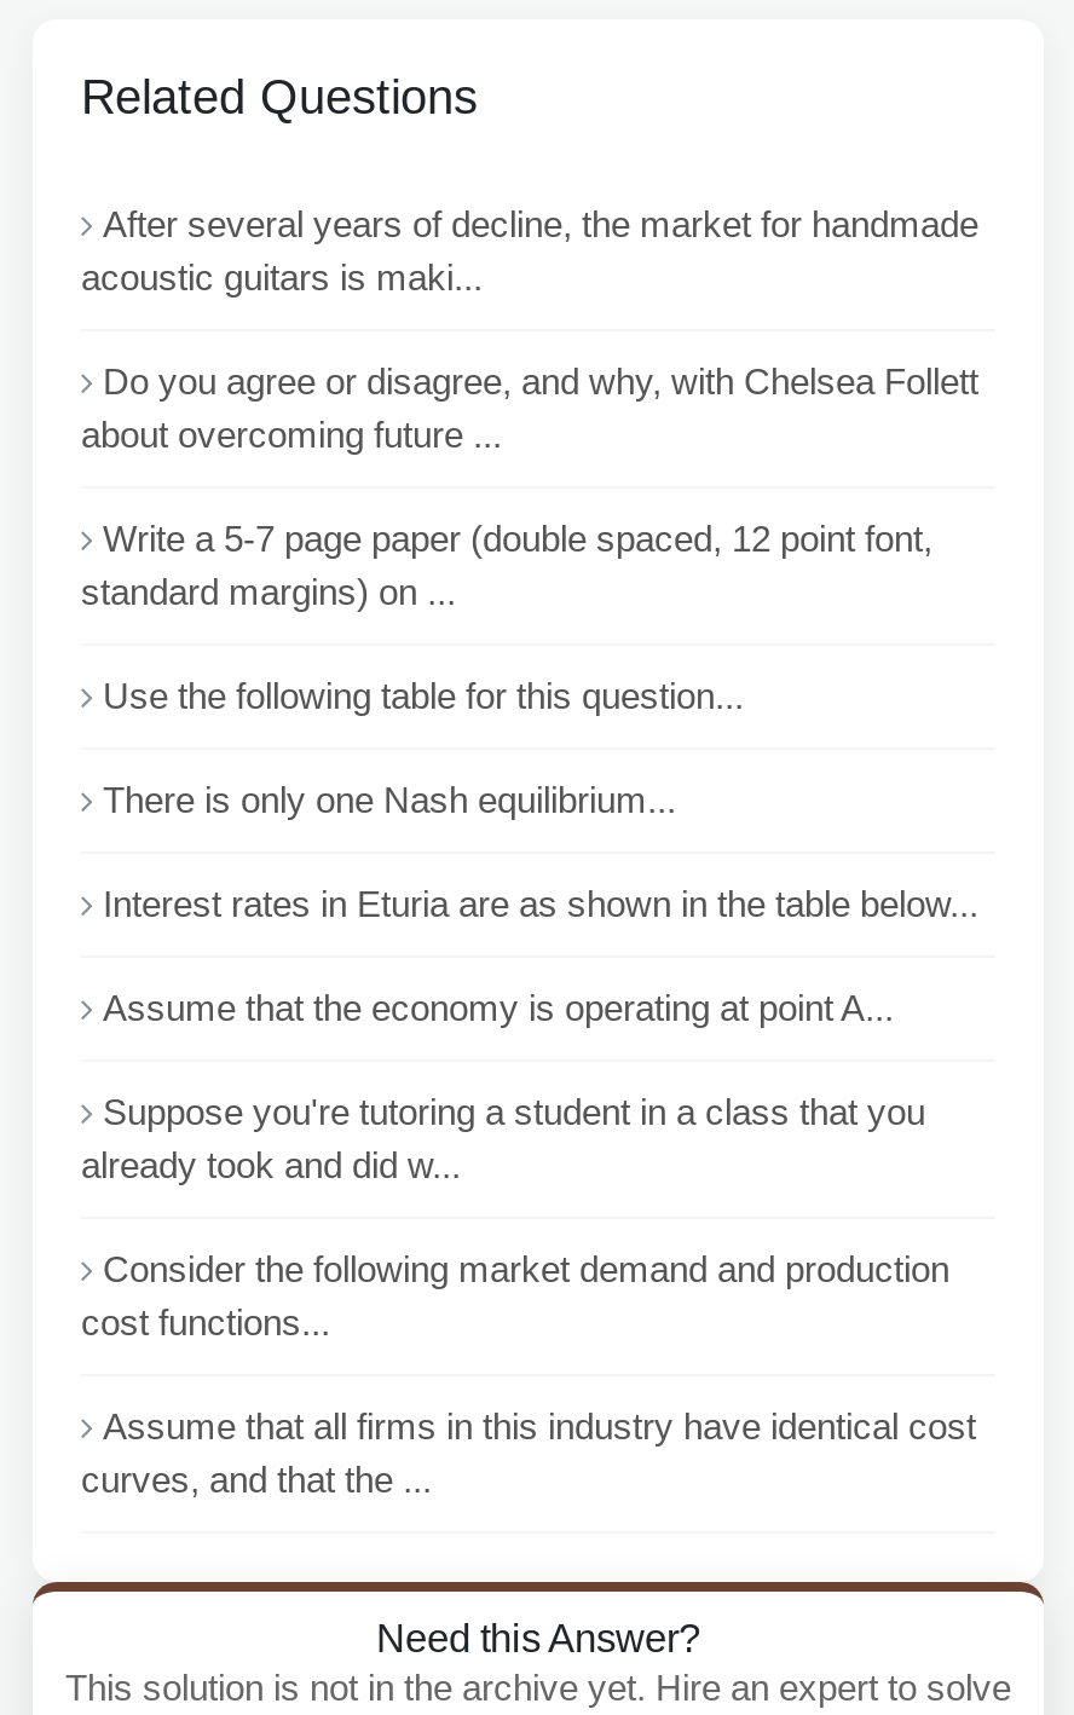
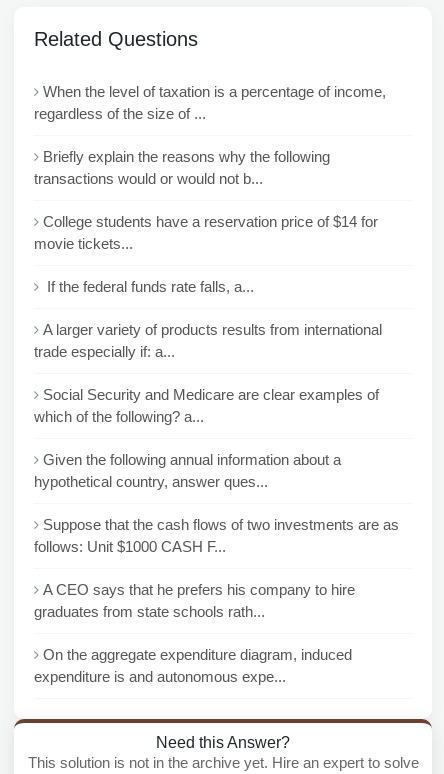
- After several years of decline, the market for handmade
- acoustic guitars is maki...
+ When the level of taxation is a percentage of income,
+ regardless of the size of ...

- Do you agree or disagree, and why, with Chelsea Follett
- about overcoming future ...
+ Briefly explain the reasons why the following
+ transactions would or would not b...

- Write a 5-7 page paper (double spaced, 12 point font,
- standard margins) on ...
+ College students have a reservation price of $14 for
+ movie tickets...

- Use the following table for this question...
+ If the federal funds rate falls, a...

- There is only one Nash equilibrium...
+ A larger variety of products results from international
+ trade especially if: a...

- Interest rates in Eturia are as shown in the table below...
+ Social Security and Medicare are clear examples of
+ which of the following? a...

- Assume that the economy is operating at point A...
+ Given the following annual information about a
+ hypothetical country, answer ques...

- Suppose you're tutoring a student in a class that you
- already took and did w...
+ Suppose that the cash flows of two investments are as
+ follows: Unit $1000 CASH F...

- Consider the following market demand and production
- cost functions...
+ A CEO says that he prefers his company to hire
+ graduates from state schools rath...

- Assume that all firms in this industry have identical cost
- curves, and that the ...
+ On the aggregate expenditure diagram, induced
+ expenditure is and autonomous expe...
